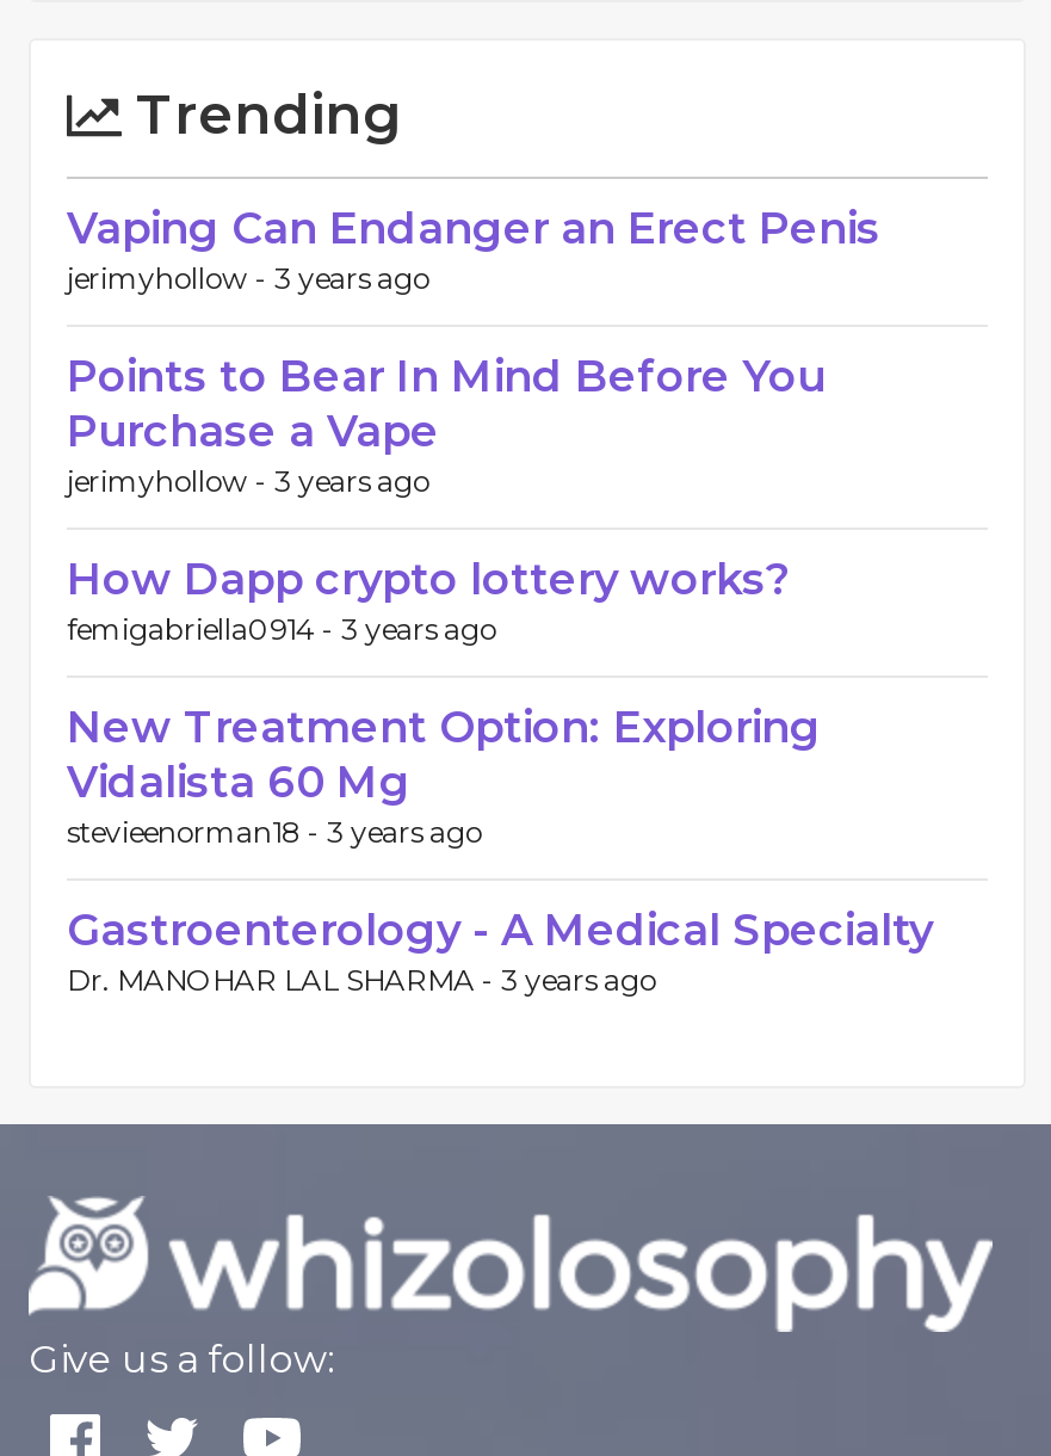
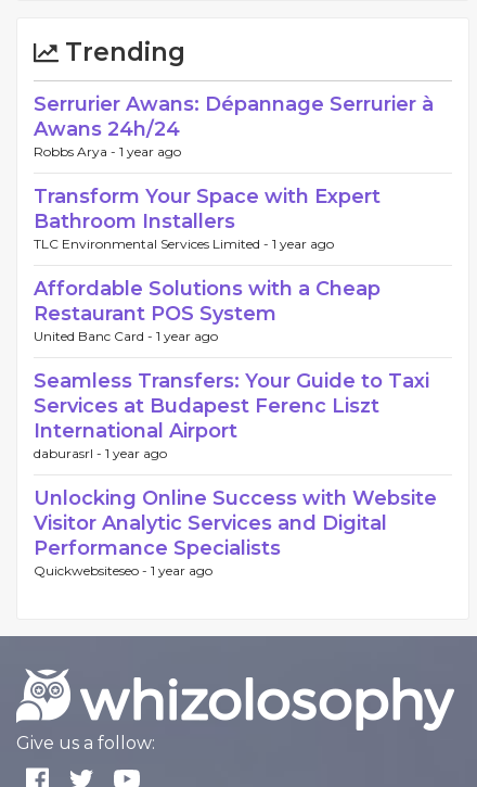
- Vaping Can Endanger an Erect Penis
- jerimyhollow - 3 years ago
+ Serrurier Awans: Dépannage Serrurier à
+ Awans 24h/24
+ Robbs Arya - 1 year ago

- Points to Bear In Mind Before You
- Purchase a Vape
- jerimyhollow - 3 years ago
+ Transform Your Space with Expert
+ Bathroom Installers
+ TLC Environmental Services Limited - 1 year ago

- How Dapp crypto lottery works?
- femigabriella0914 - 3 years ago
+ Affordable Solutions with a Cheap
+ Restaurant POS System
+ United Banc Card - 1 year ago

- New Treatment Option: Exploring
- Vidalista 60 Mg
- stevieenorman18 - 3 years ago
+ Seamless Transfers: Your Guide to Taxi
+ Services at Budapest Ferenc Liszt
+ International Airport
+ daburasrl - 1 year ago

- Gastroenterology - A Medical Specialty
- Dr. MANOHAR LAL SHARMA - 3 years ago
+ Unlocking Online Success with Website
+ Visitor Analytic Services and Digital
+ Performance Specialists
+ Quickwebsiteseo - 1 year ago
